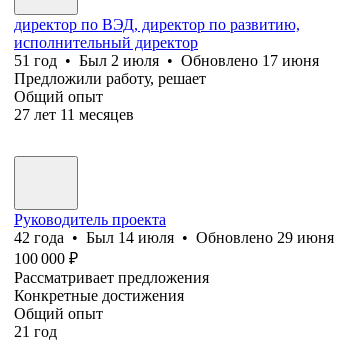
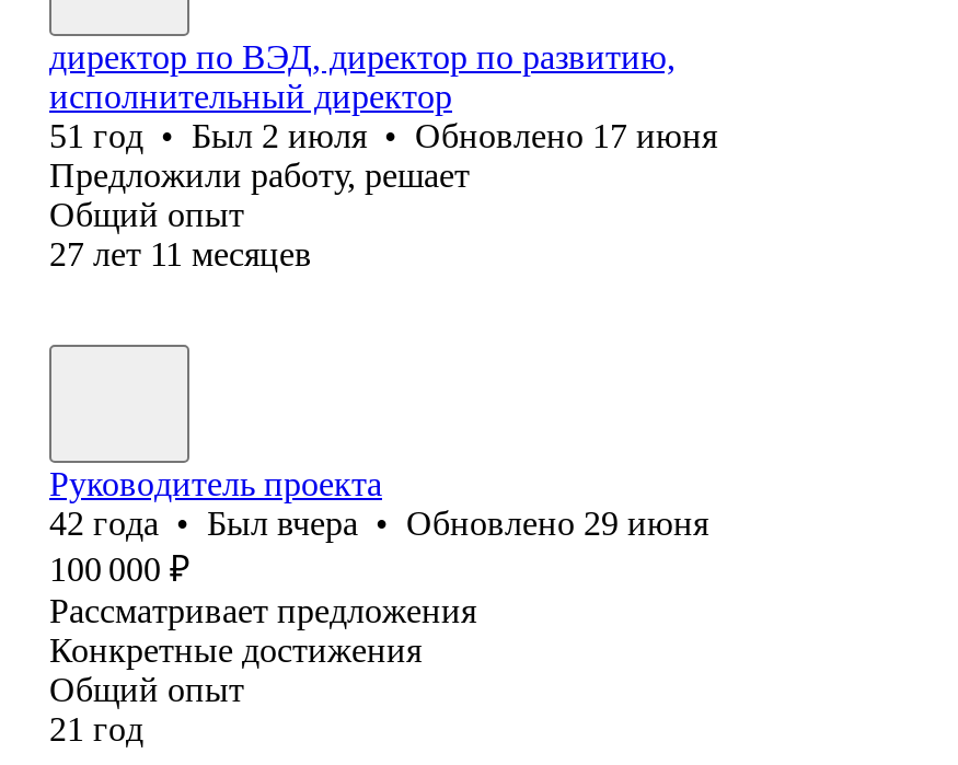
- 42 года • Был 14 июля • Обновлено 29 июня
+ 42 года • Был вчера • Обновлено 29 июня
